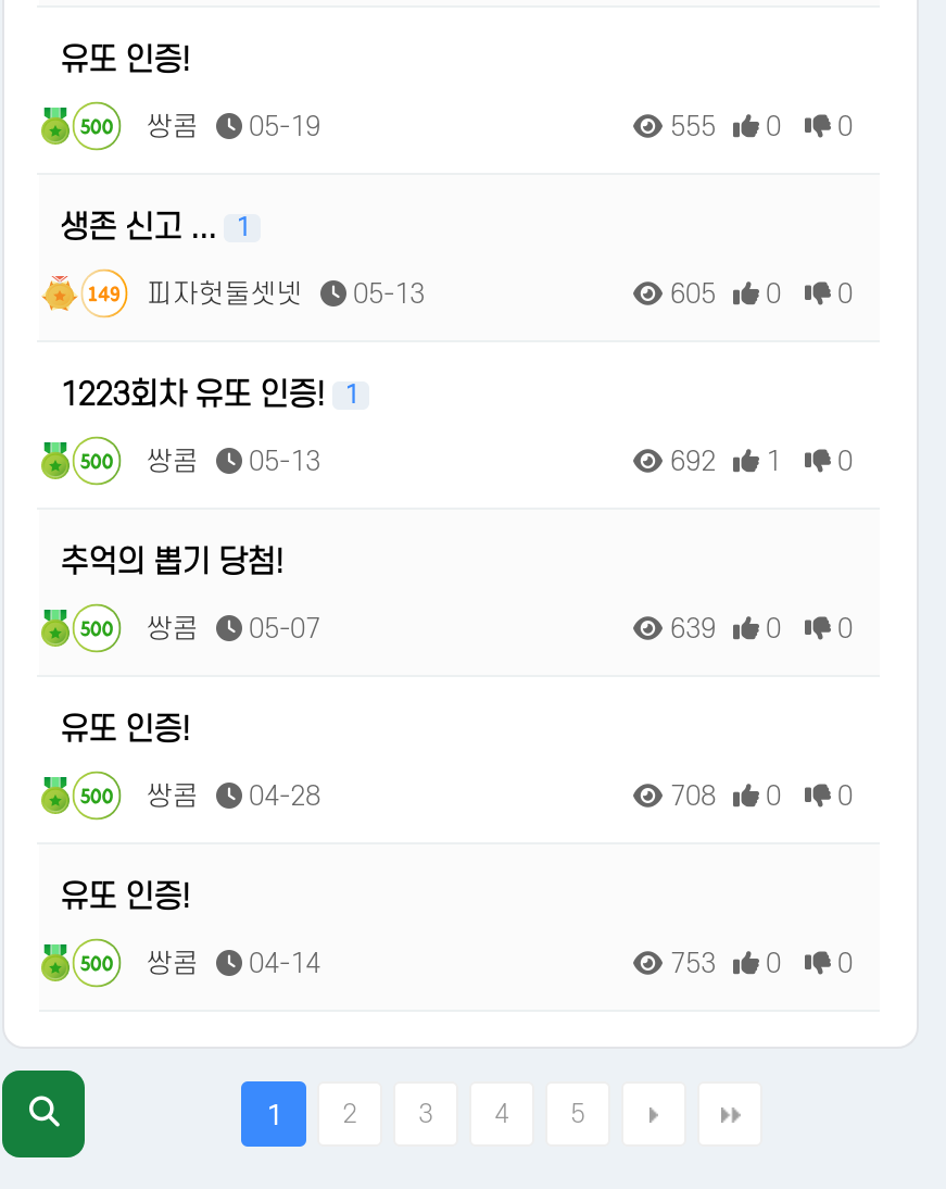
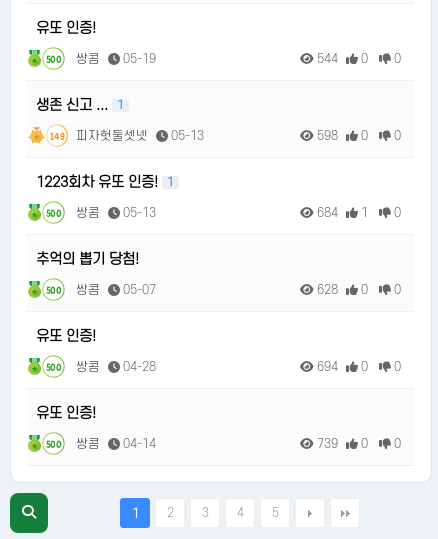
- 555 0 0
+ 544 0 0

- 605 0 0
+ 598 0 0

- 692 1 0
+ 684 1 0

- 639 0 0
+ 628 0 0

- 708 0 0
+ 694 0 0

- 753 0 0
+ 739 0 0
